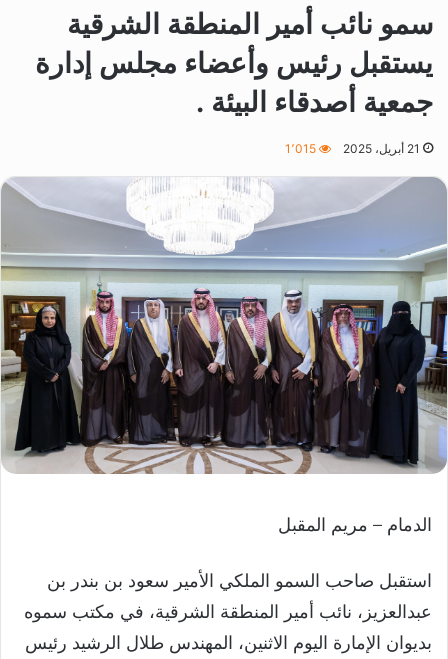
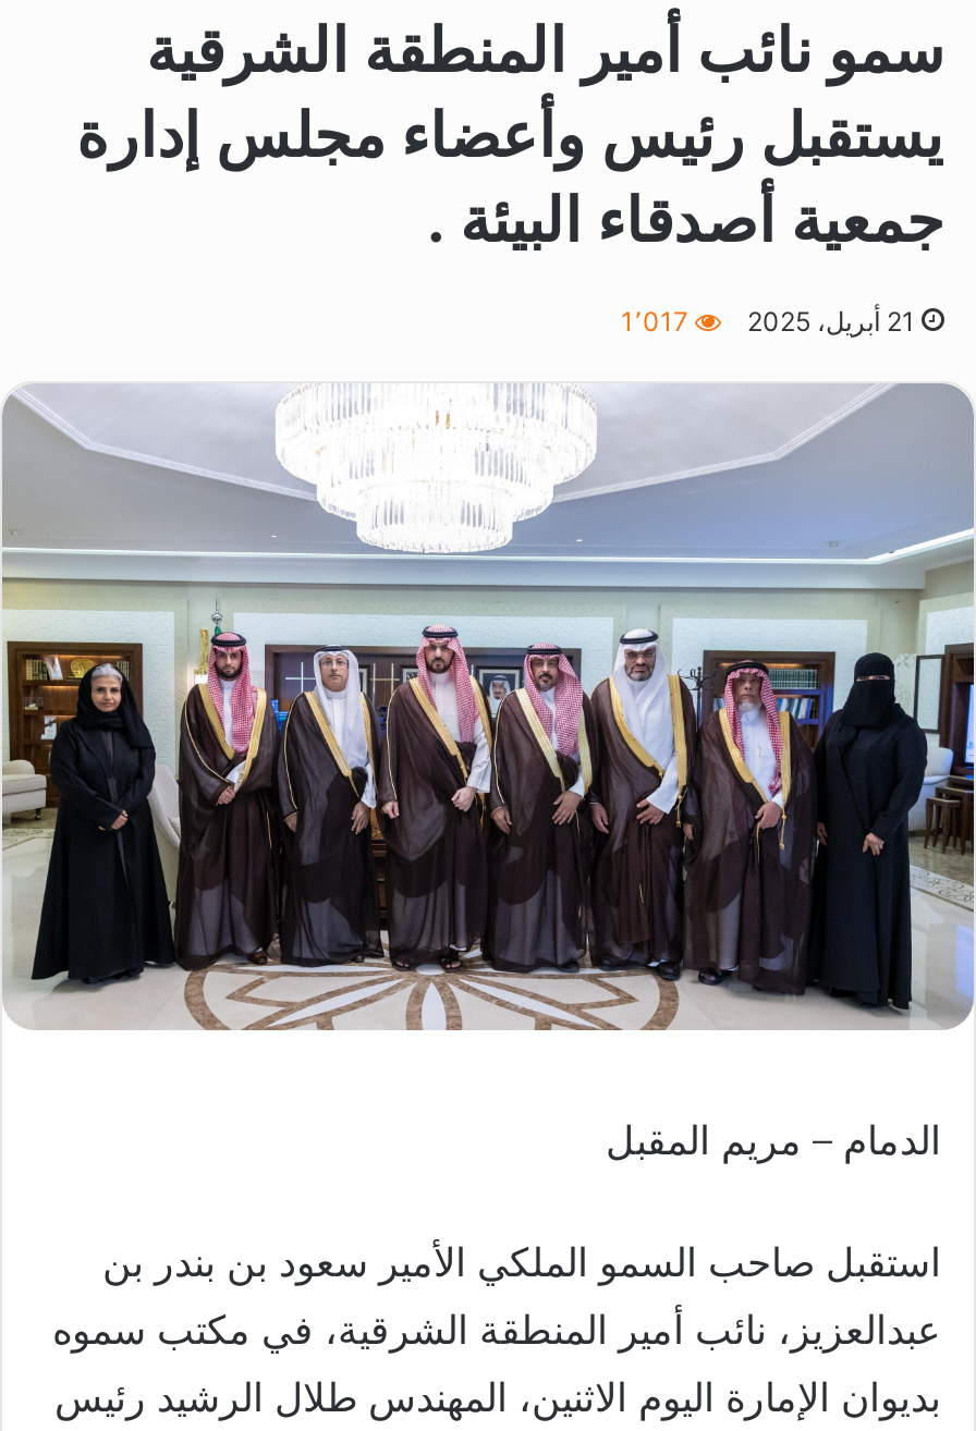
- 1٬015
+ 1٬017
